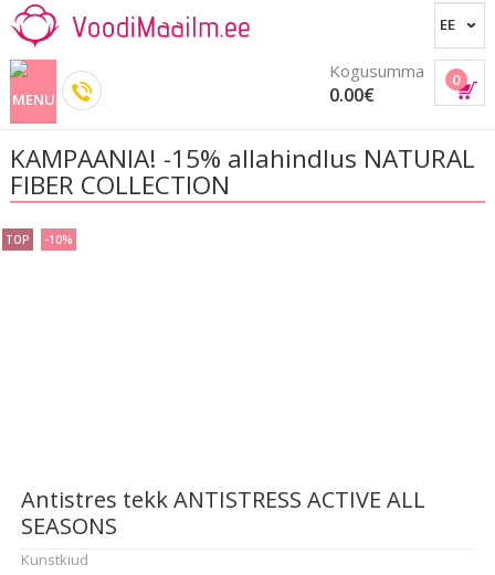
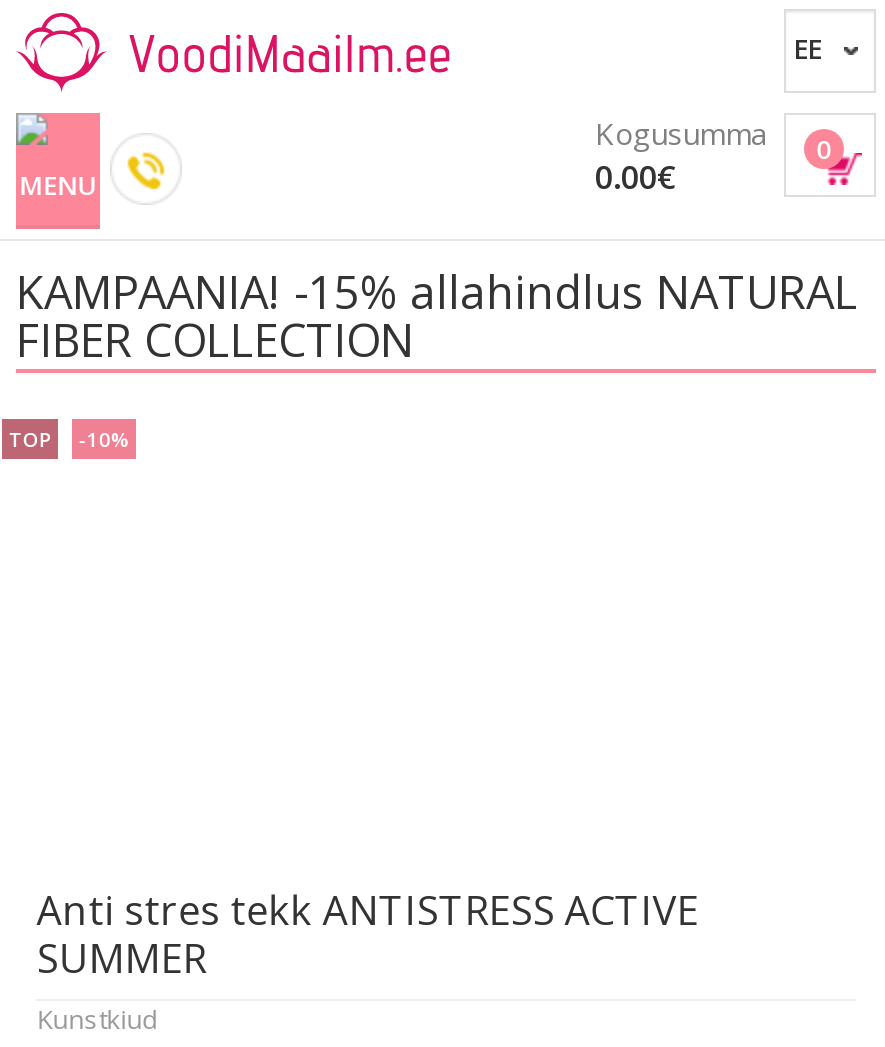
- Antistres tekk ANTISTRESS ACTIVE ALL
- SEASONS
+ Anti stres tekk ANTISTRESS ACTIVE
+ SUMMER
